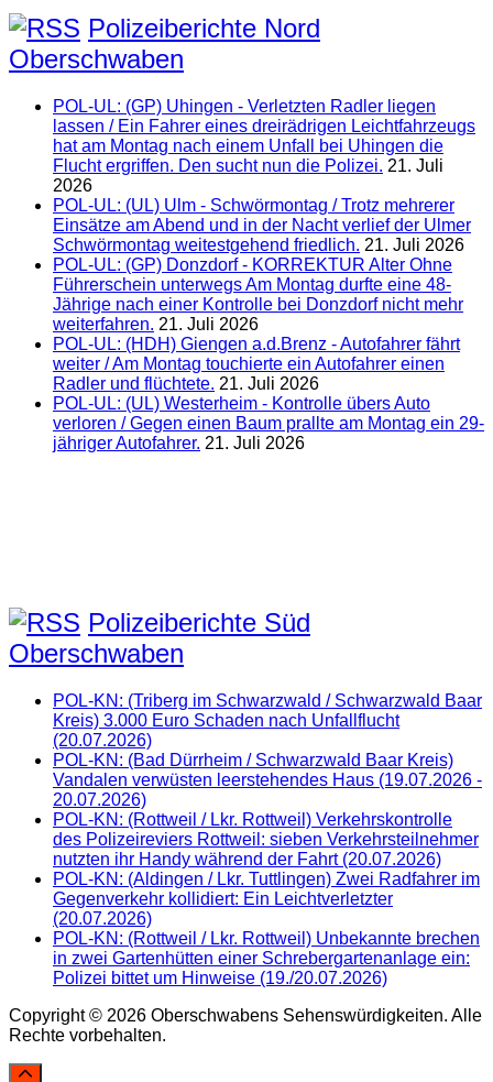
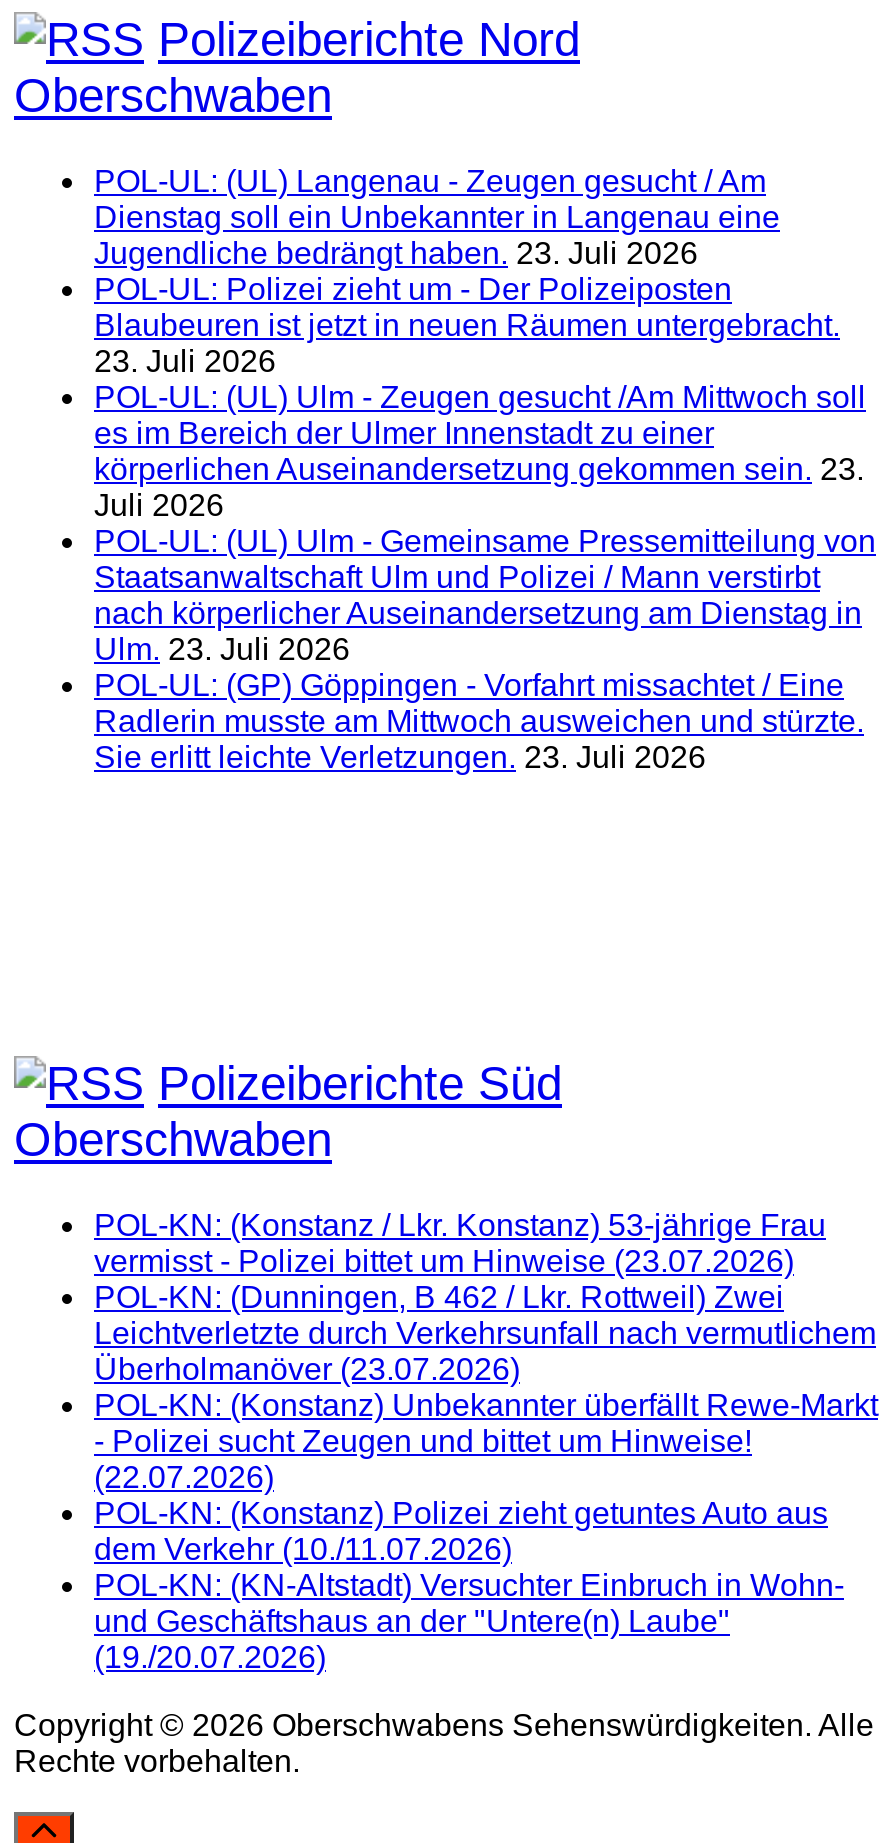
- POL-UL: (GP) Uhingen - Verletzten Radler liegen
- lassen / Ein Fahrer eines dreirädrigen Leichtfahrzeugs
- hat am Montag nach einem Unfall bei Uhingen die
- Flucht ergriffen. Den sucht nun die Polizei. 21. Juli
- 2026
- POL-UL: (UL) Ulm - Schwörmontag / Trotz mehrerer
- Einsätze am Abend und in der Nacht verlief der Ulmer
- Schwörmontag weitestgehend friedlich. 21. Juli 2026
- POL-UL: (GP) Donzdorf - KORREKTUR Alter Ohne
- Führerschein unterwegs Am Montag durfte eine 48-
- Jährige nach einer Kontrolle bei Donzdorf nicht mehr
- weiterfahren. 21. Juli 2026
- POL-UL: (HDH) Giengen a.d.Brenz - Autofahrer fährt
- weiter / Am Montag touchierte ein Autofahrer einen
- Radler und flüchtete. 21. Juli 2026
- POL-UL: (UL) Westerheim - Kontrolle übers Auto
- verloren / Gegen einen Baum prallte am Montag ein 29-
- jähriger Autofahrer. 21. Juli 2026
+ POL-UL: (UL) Langenau - Zeugen gesucht / Am
+ Dienstag soll ein Unbekannter in Langenau eine
+ Jugendliche bedrängt haben. 23. Juli 2026
+ POL-UL: Polizei zieht um - Der Polizeiposten
+ Blaubeuren ist jetzt in neuen Räumen untergebracht.
+ 23. Juli 2026
+ POL-UL: (UL) Ulm - Zeugen gesucht /Am Mittwoch soll
+ es im Bereich der Ulmer Innenstadt zu einer
+ körperlichen Auseinandersetzung gekommen sein. 23.
+ Juli 2026
+ POL-UL: (UL) Ulm - Gemeinsame Pressemitteilung von
+ Staatsanwaltschaft Ulm und Polizei / Mann verstirbt
+ nach körperlicher Auseinandersetzung am Dienstag in
+ Ulm. 23. Juli 2026
+ POL-UL: (GP) Göppingen - Vorfahrt missachtet / Eine
+ Radlerin musste am Mittwoch ausweichen und stürzte.
+ Sie erlitt leichte Verletzungen. 23. Juli 2026

- POL-KN: (Triberg im Schwarzwald / Schwarzwald Baar
- Kreis) 3.000 Euro Schaden nach Unfallflucht
- (20.07.2026)
- POL-KN: (Bad Dürrheim / Schwarzwald Baar Kreis)
- Vandalen verwüsten leerstehendes Haus (19.07.2026 -
- 20.07.2026)
- POL-KN: (Rottweil / Lkr. Rottweil) Verkehrskontrolle
- des Polizeireviers Rottweil: sieben Verkehrsteilnehmer
- nutzten ihr Handy während der Fahrt (20.07.2026)
- POL-KN: (Aldingen / Lkr. Tuttlingen) Zwei Radfahrer im
- Gegenverkehr kollidiert: Ein Leichtverletzter
- (20.07.2026)
- POL-KN: (Rottweil / Lkr. Rottweil) Unbekannte brechen
- in zwei Gartenhütten einer Schrebergartenanlage ein:
- Polizei bittet um Hinweise (19./20.07.2026)
+ POL-KN: (Konstanz / Lkr. Konstanz) 53-jährige Frau
+ vermisst - Polizei bittet um Hinweise (23.07.2026)
+ POL-KN: (Dunningen, B 462 / Lkr. Rottweil) Zwei
+ Leichtverletzte durch Verkehrsunfall nach vermutlichem
+ Überholmanöver (23.07.2026)
+ POL-KN: (Konstanz) Unbekannter überfällt Rewe-Markt
+ - Polizei sucht Zeugen und bittet um Hinweise!
+ (22.07.2026)
+ POL-KN: (Konstanz) Polizei zieht getuntes Auto aus
+ dem Verkehr (10./11.07.2026)
+ POL-KN: (KN-Altstadt) Versuchter Einbruch in Wohn-
+ und Geschäftshaus an der "Untere(n) Laube"
+ (19./20.07.2026)
